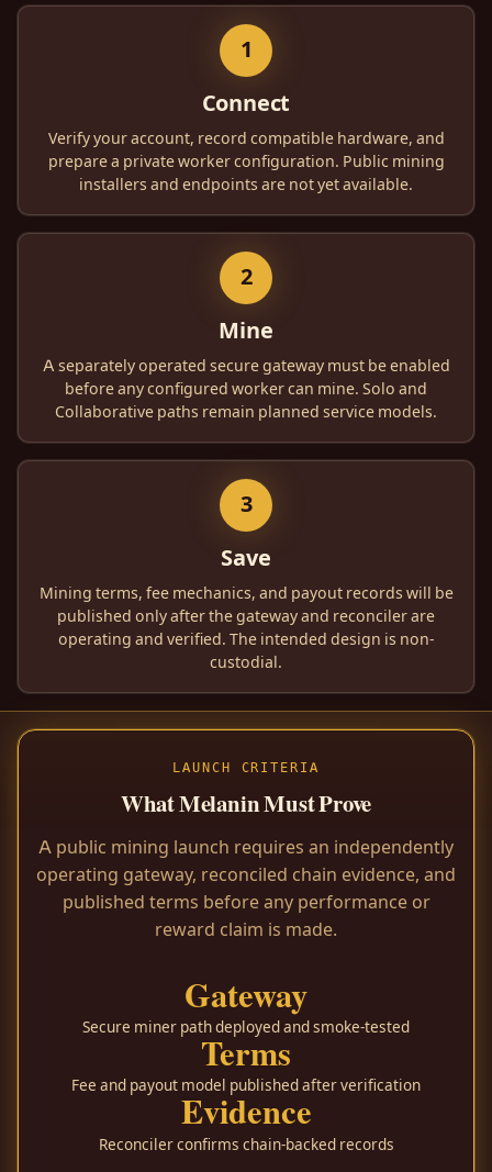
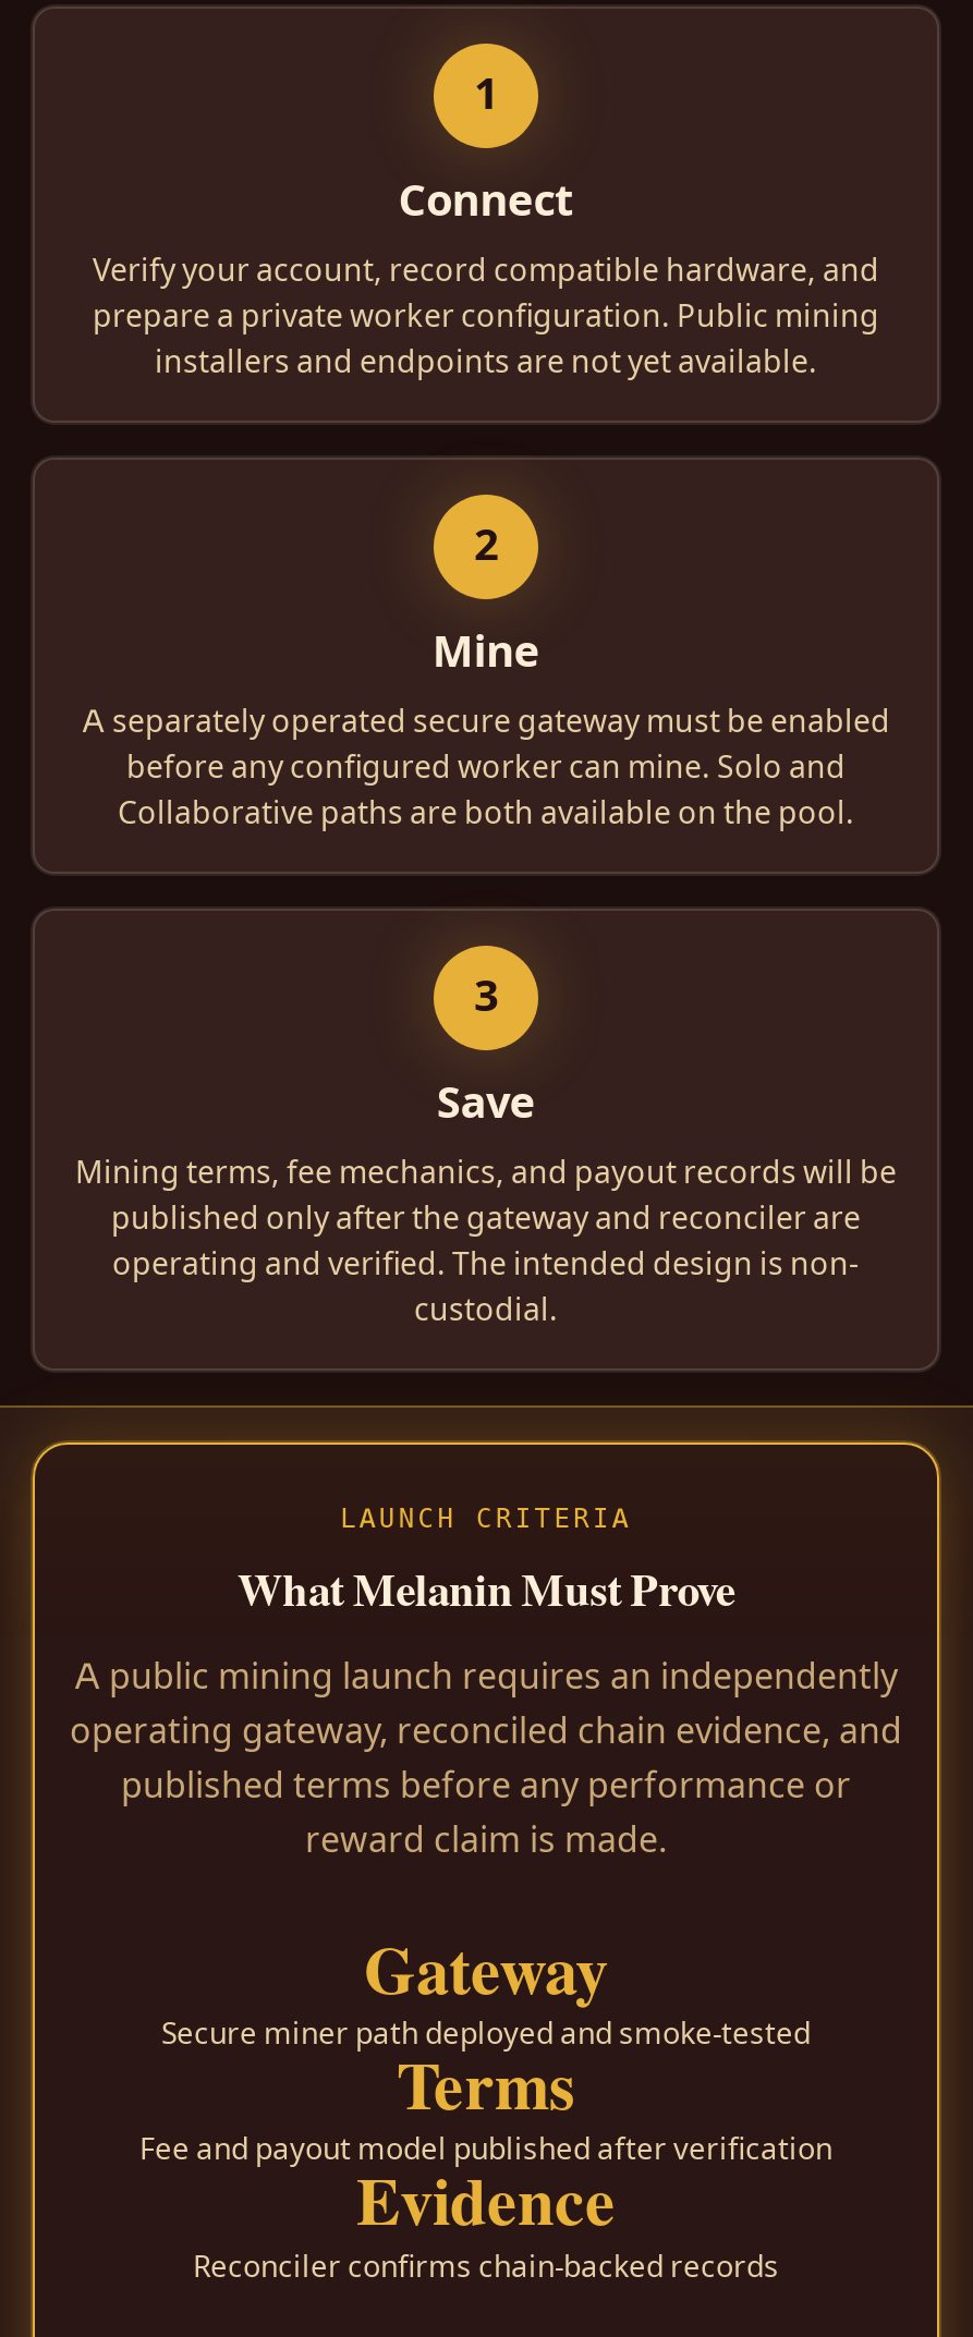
- Collaborative paths remain planned service models.
+ Collaborative paths are both available on the pool.
